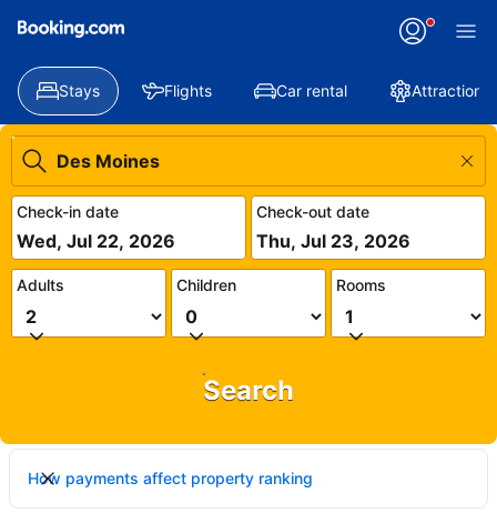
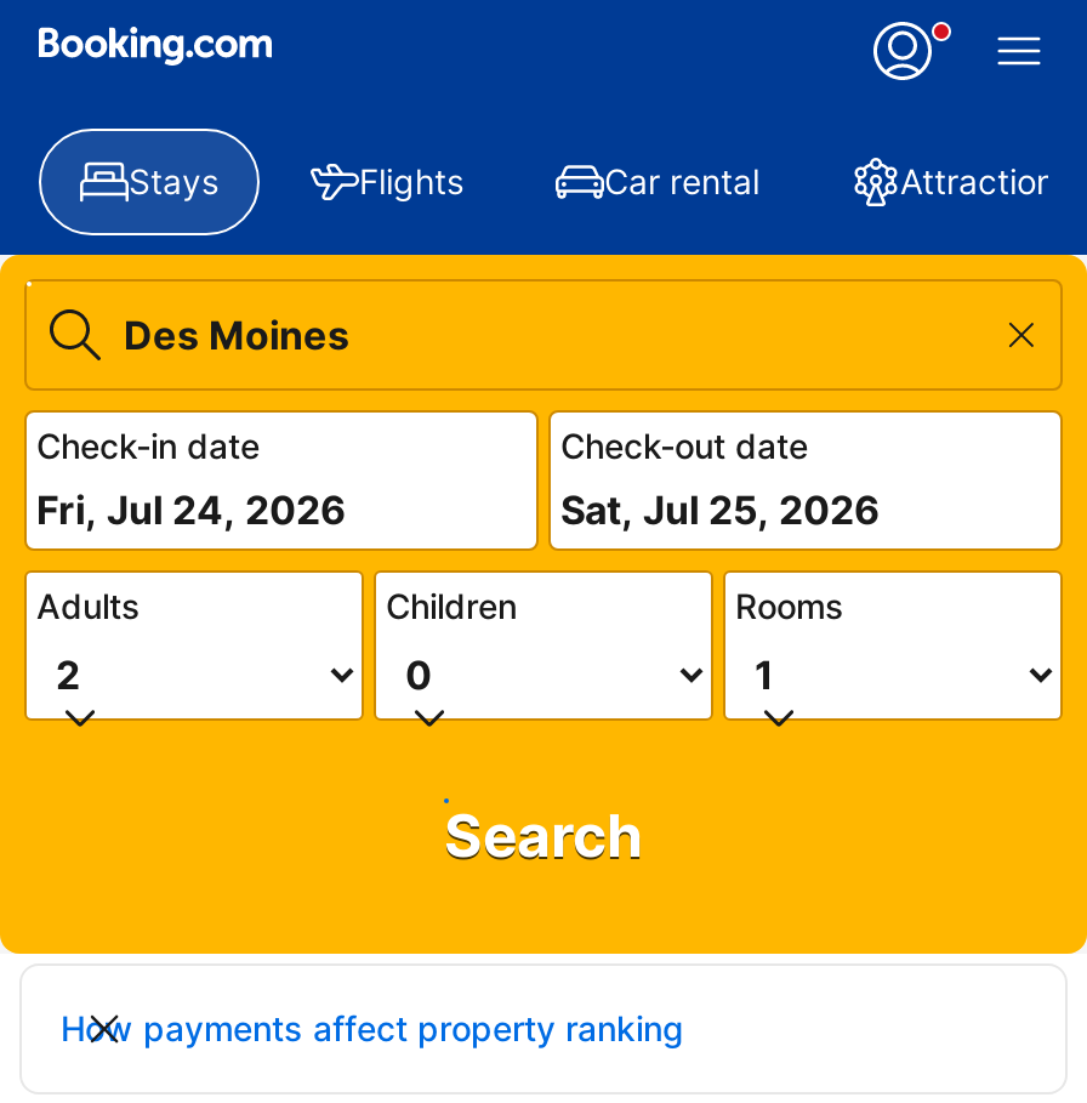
- Wed, Jul 22, 2026
+ Fri, Jul 24, 2026

- Thu, Jul 23, 2026
+ Sat, Jul 25, 2026
